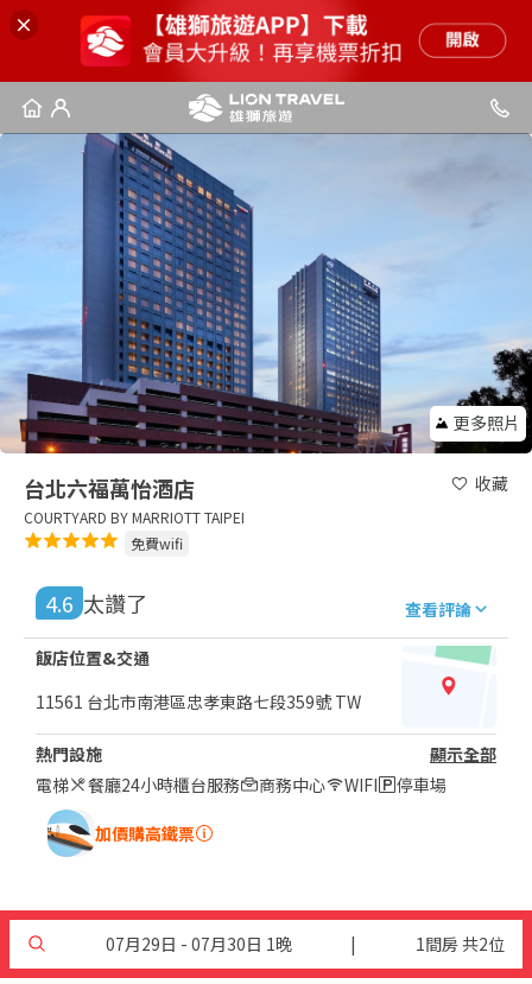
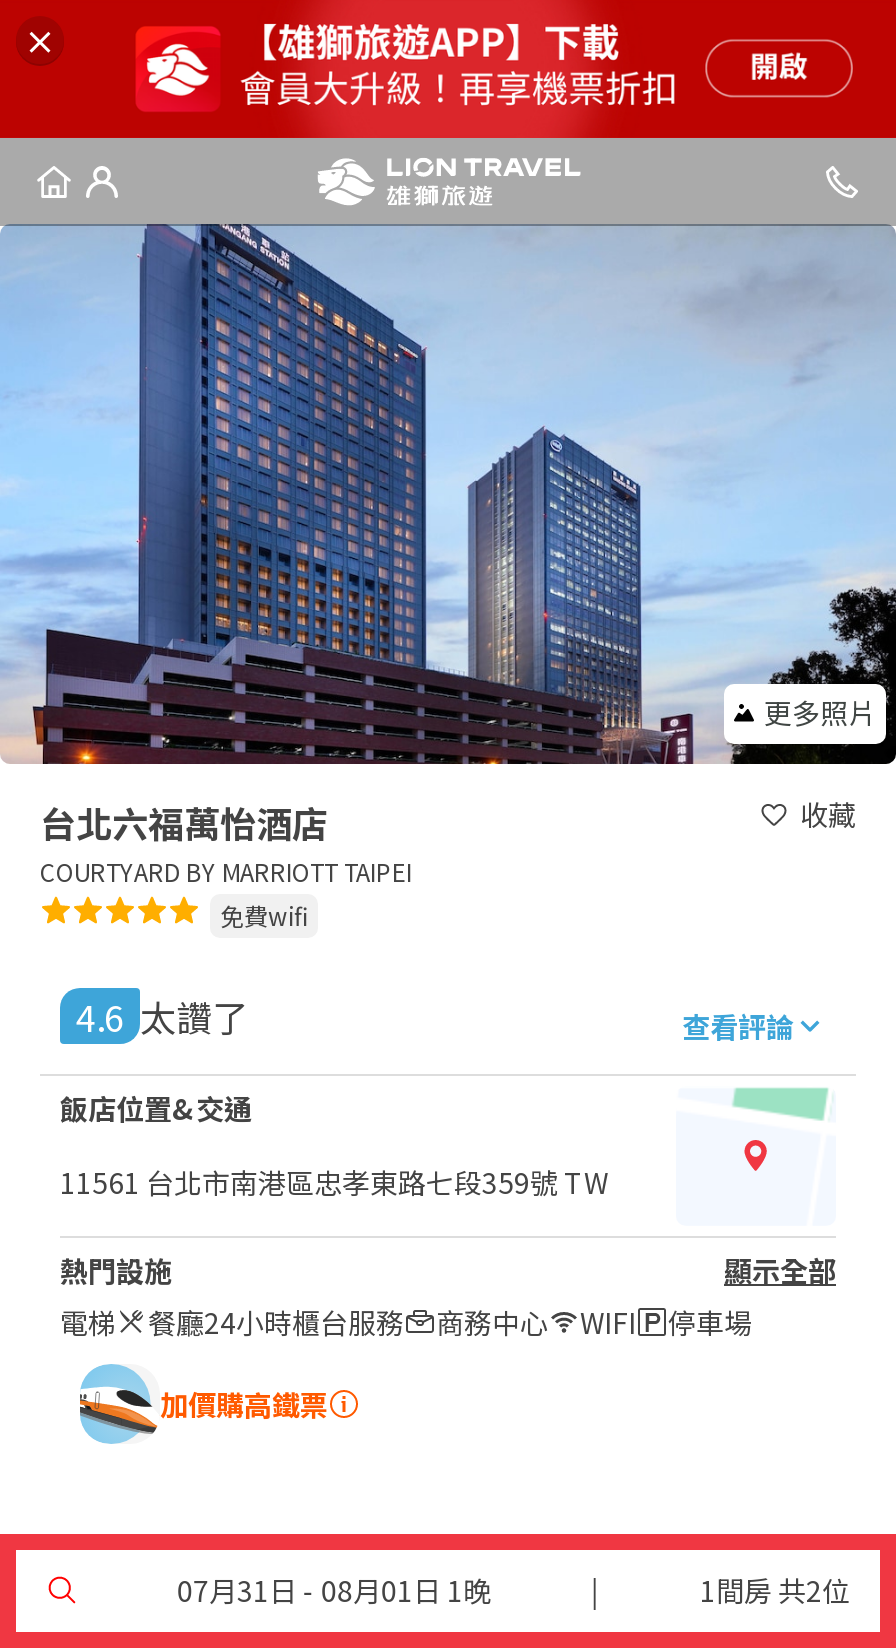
- 07月29日 - 07月30日 1晚
+ 07月31日 - 08月01日 1晚
